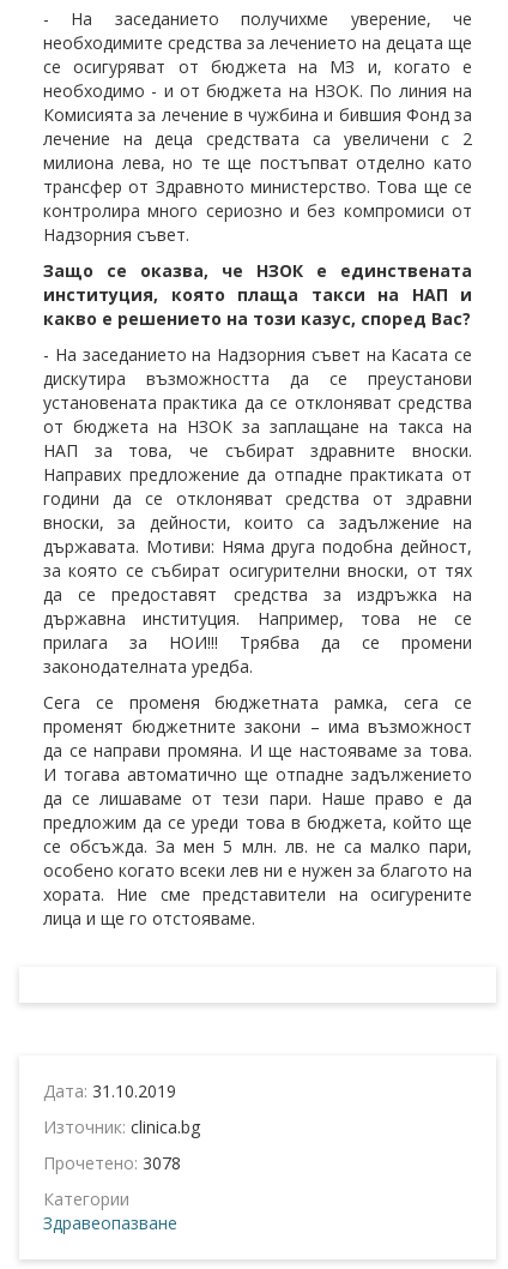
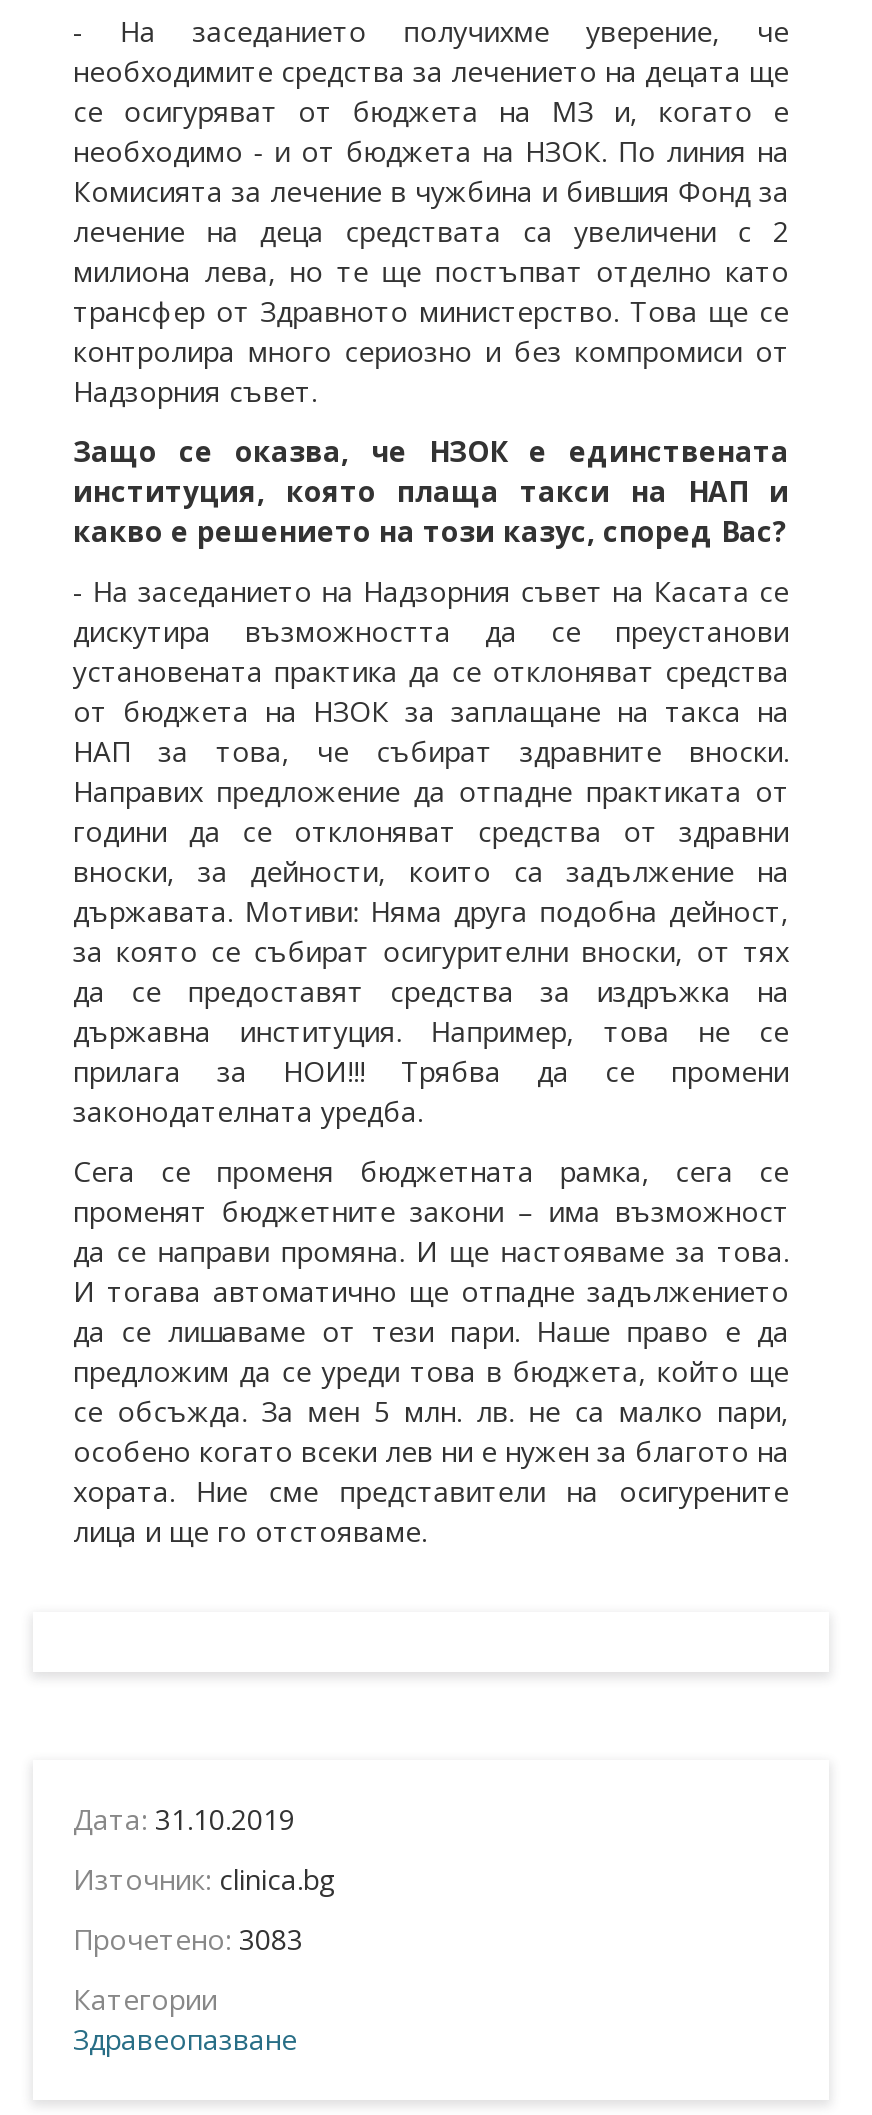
- Прочетено: 3078
+ Прочетено: 3083
